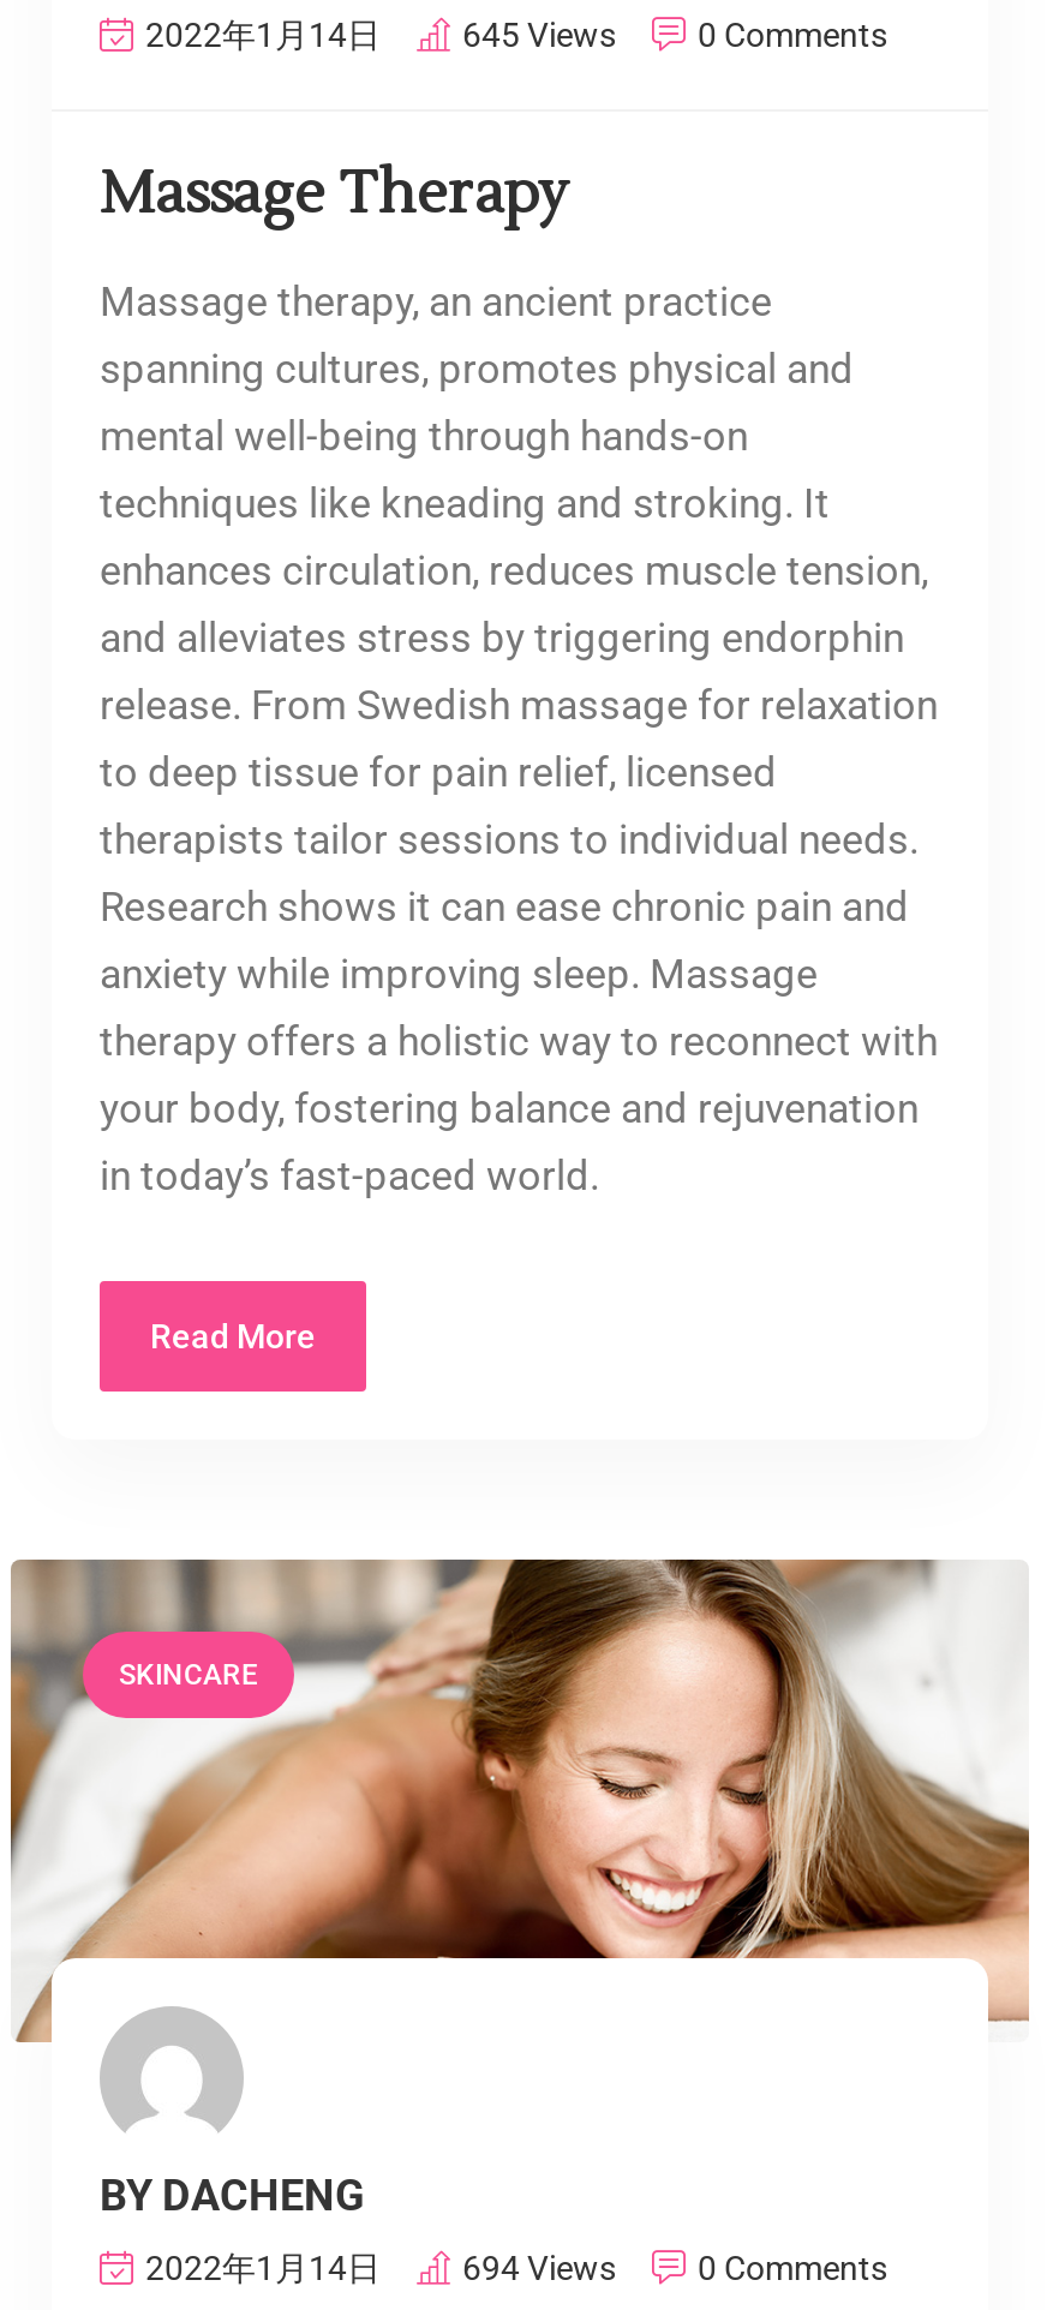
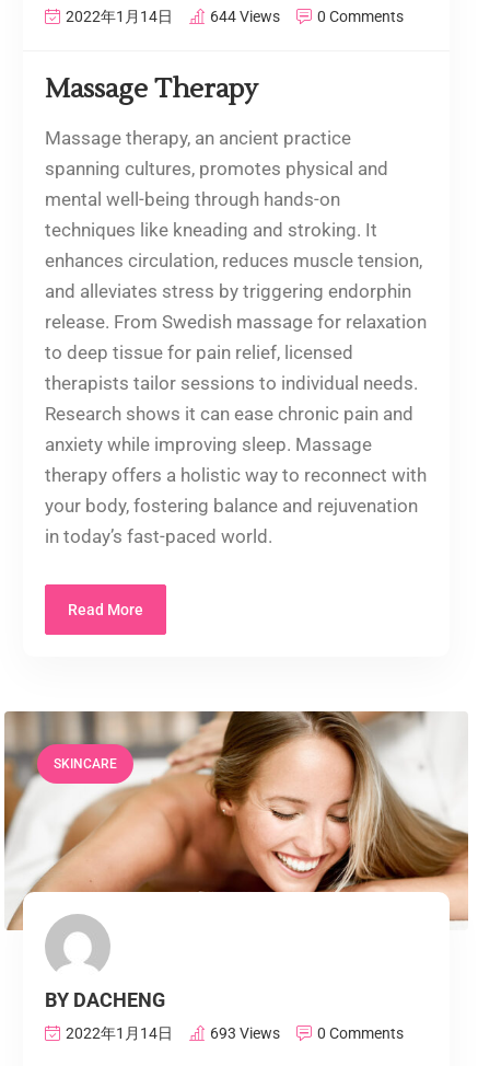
- 645 Views
+ 644 Views

- 694 Views
+ 693 Views
